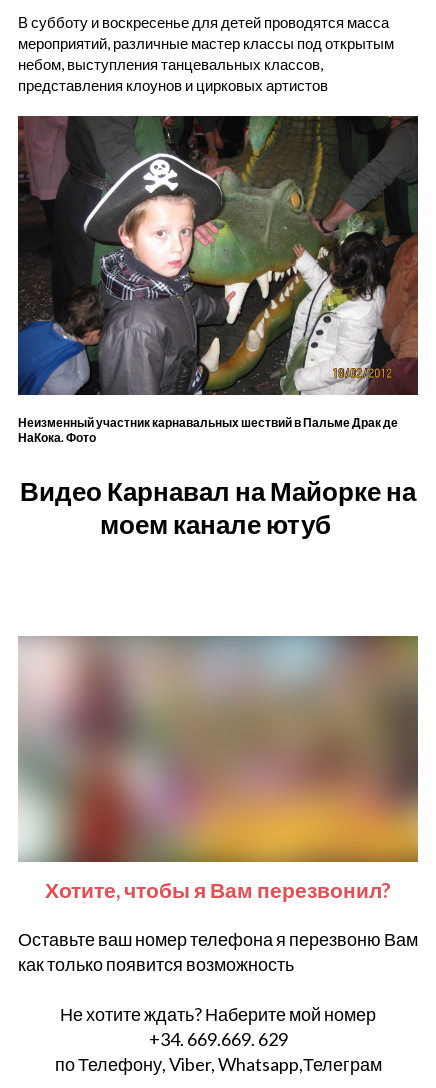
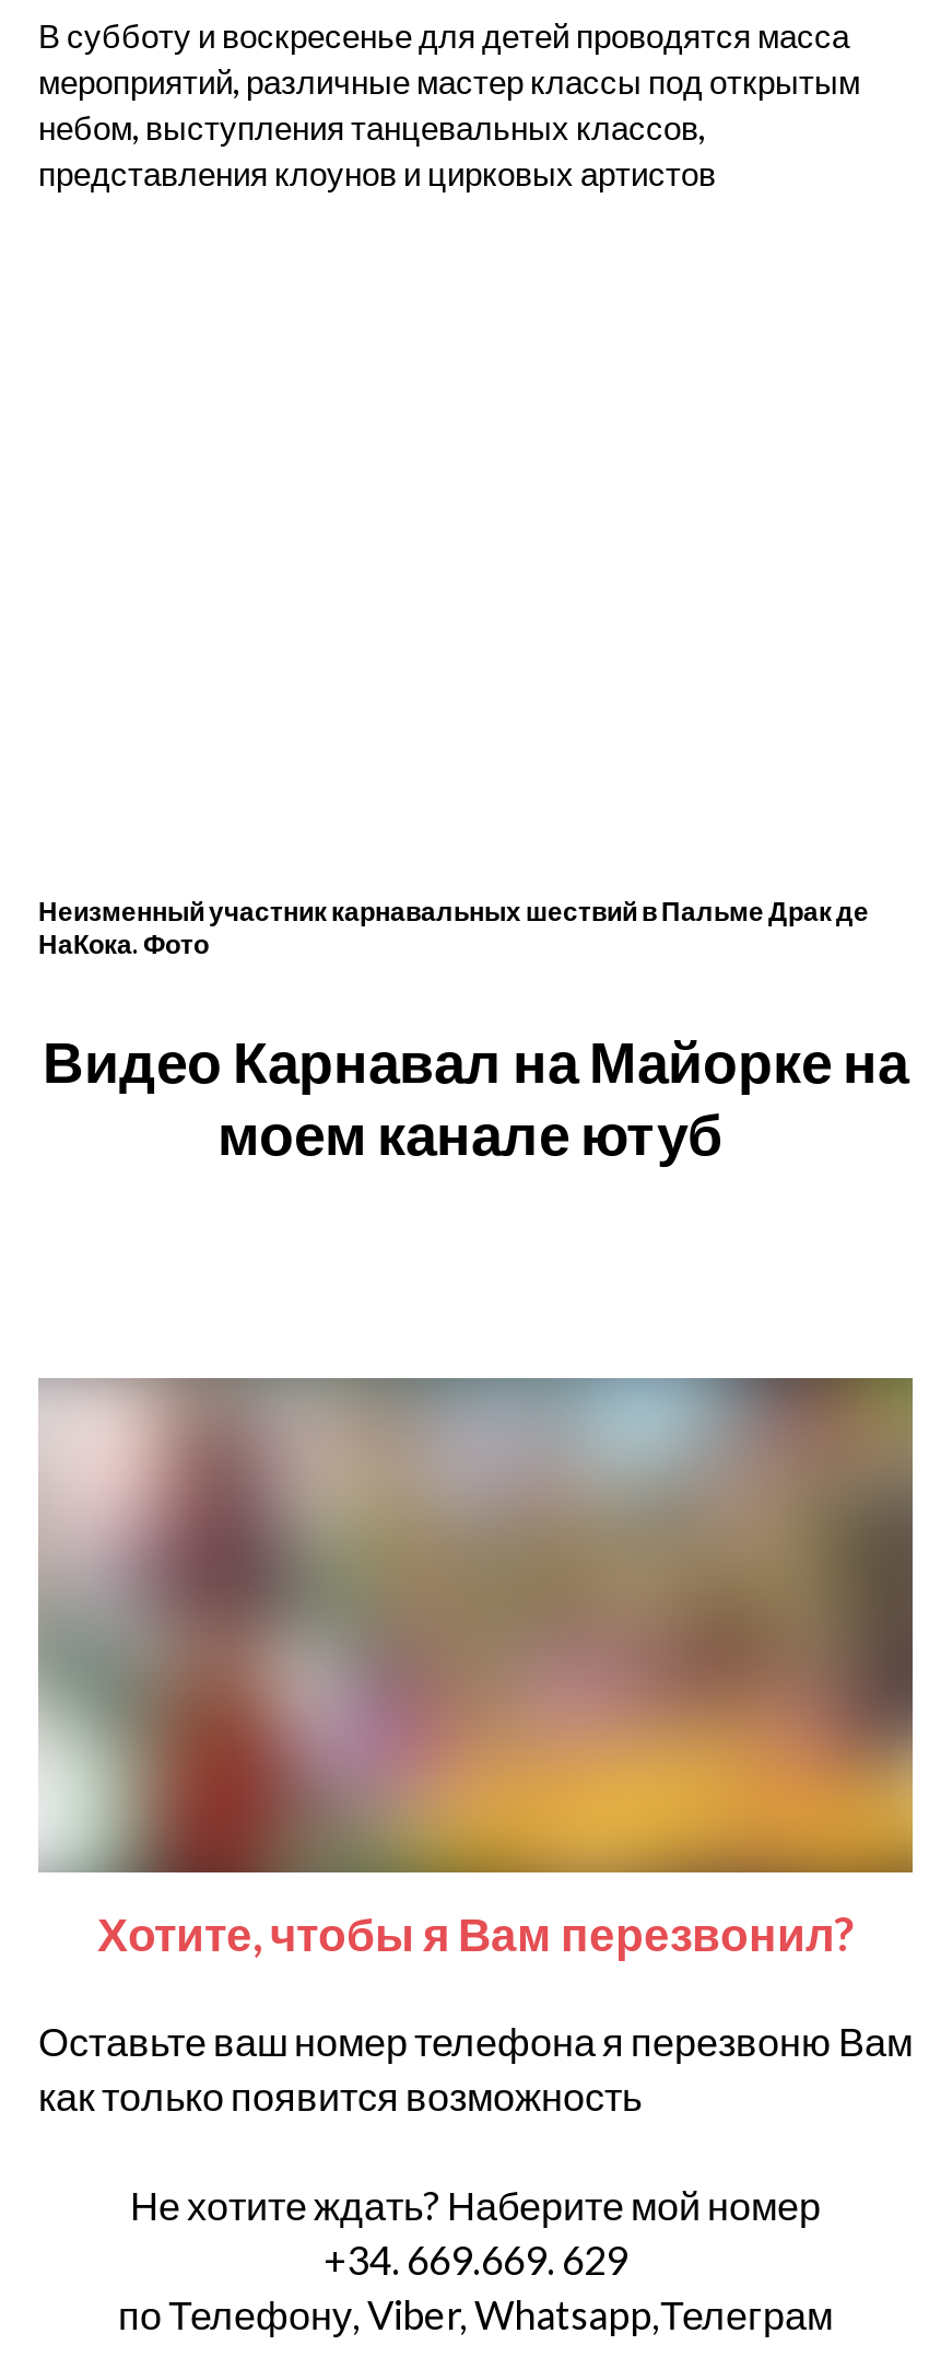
- [image]
